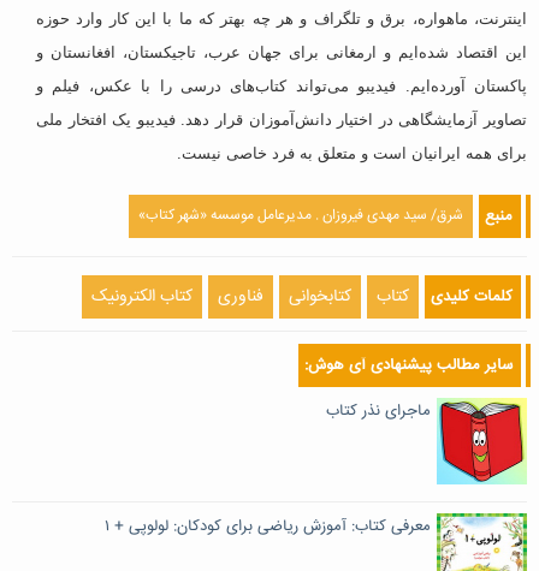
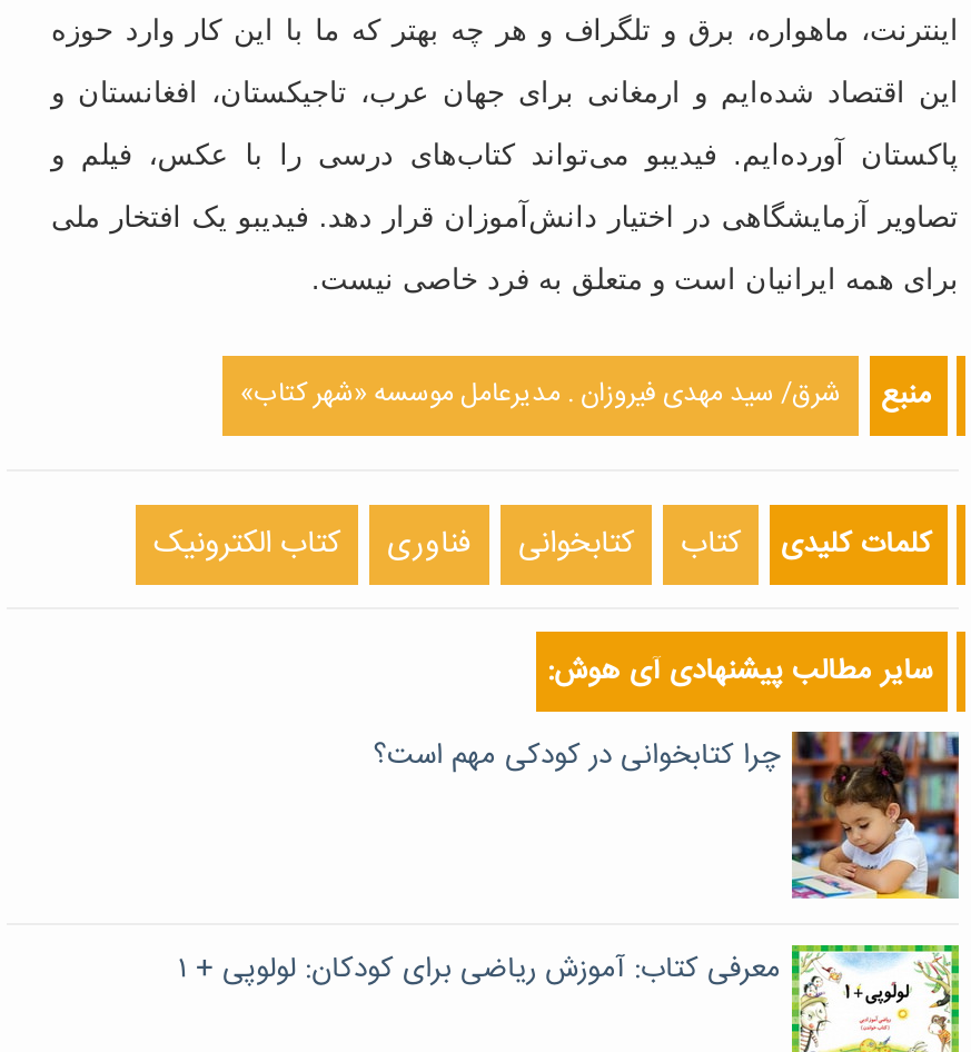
- [image]
- ماجرای نذر کتاب
+ [image]
+ چرا کتابخوانی در کودکی مهم است؟
